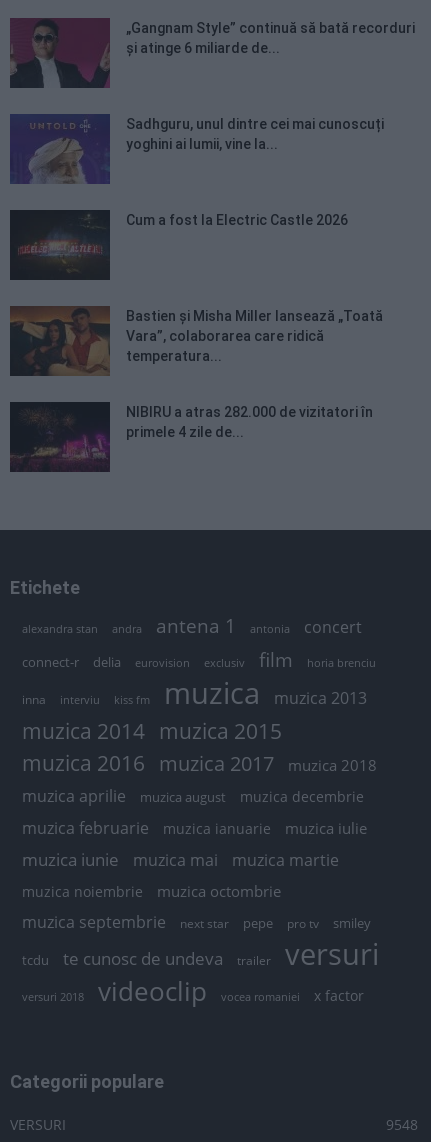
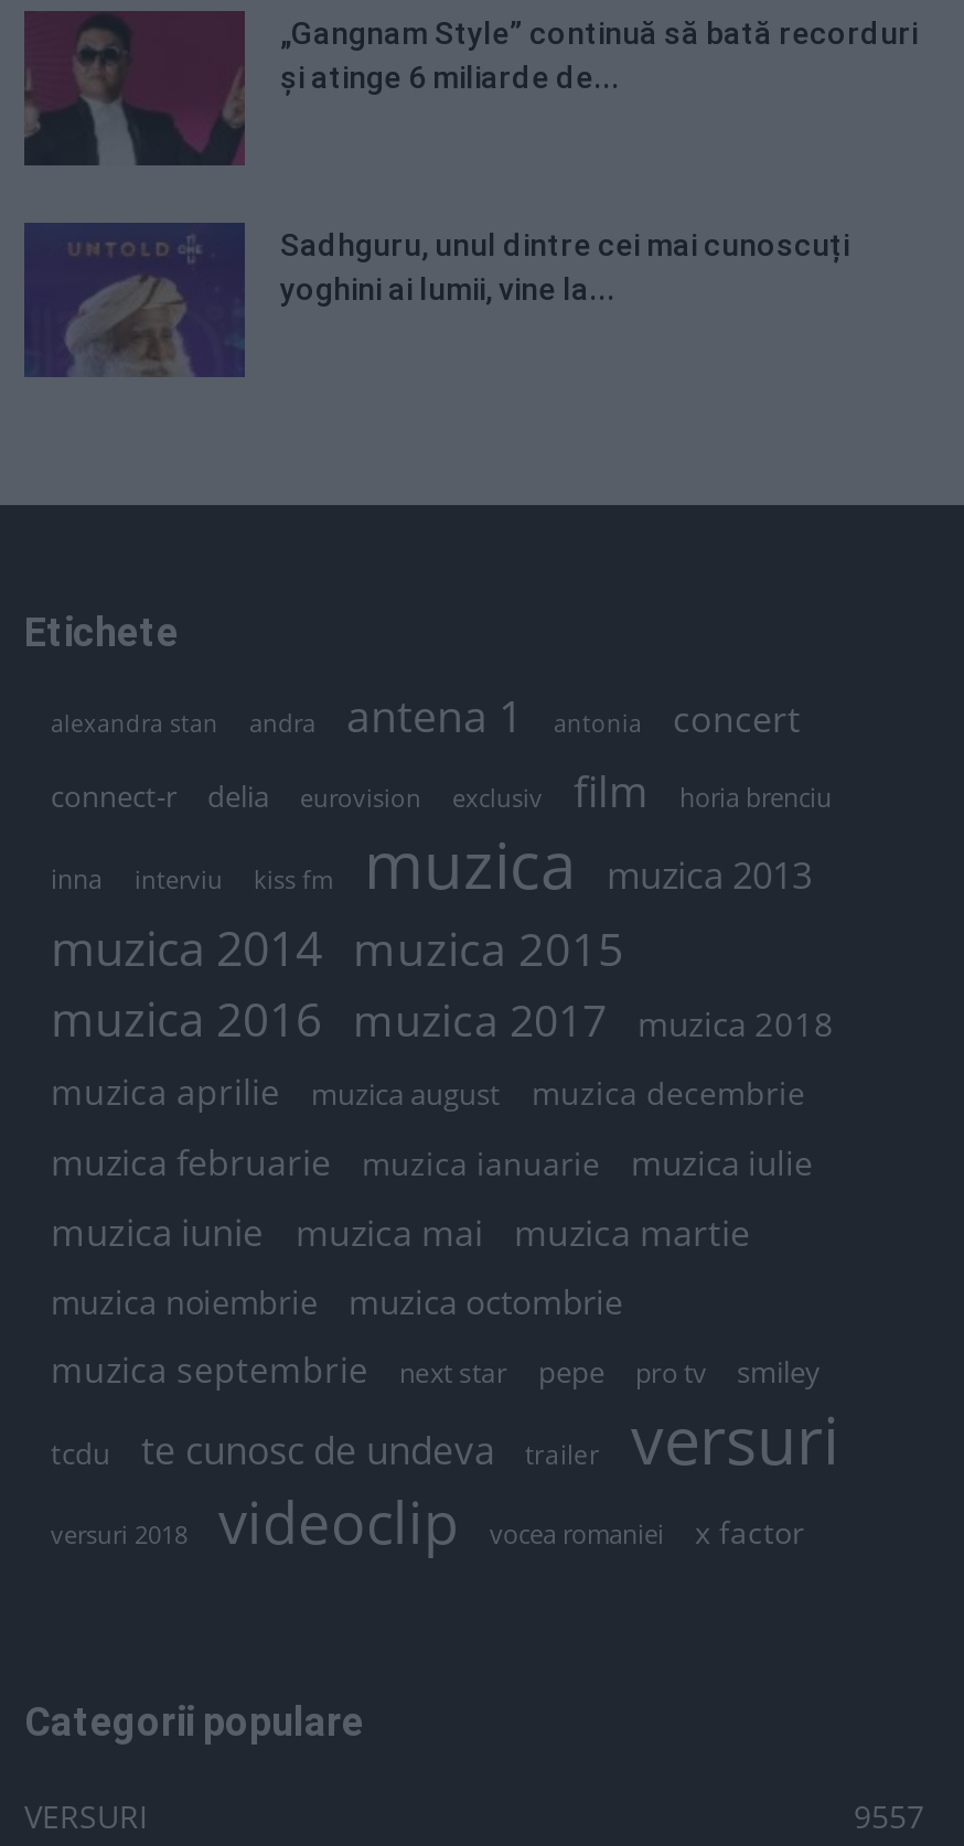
- [image]
- Cum a fost la Electric Castle 2026

- [image]
- Bastien și Misha Miller lansează „Toată
- Vara”, colaborarea care ridică
- temperatura...
- NIBIRU a atras 282.000 de vizitatori în
- primele 4 zile de...

- [image]

- 9548
+ 9557
